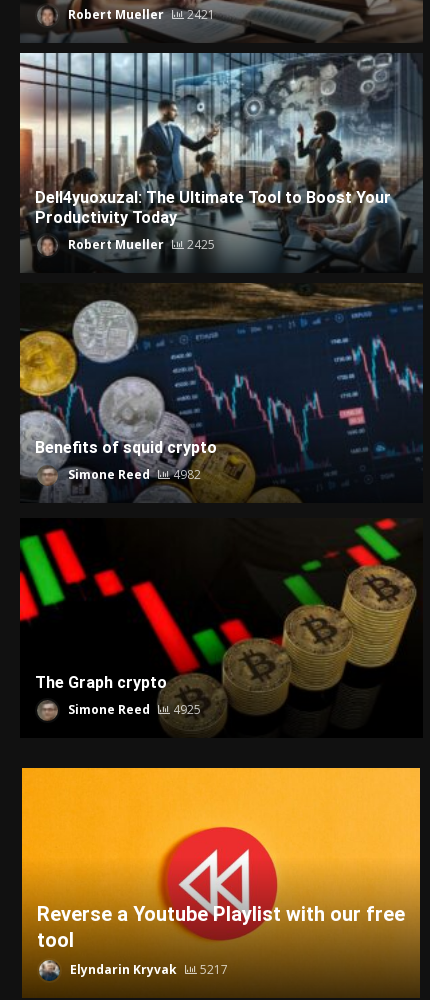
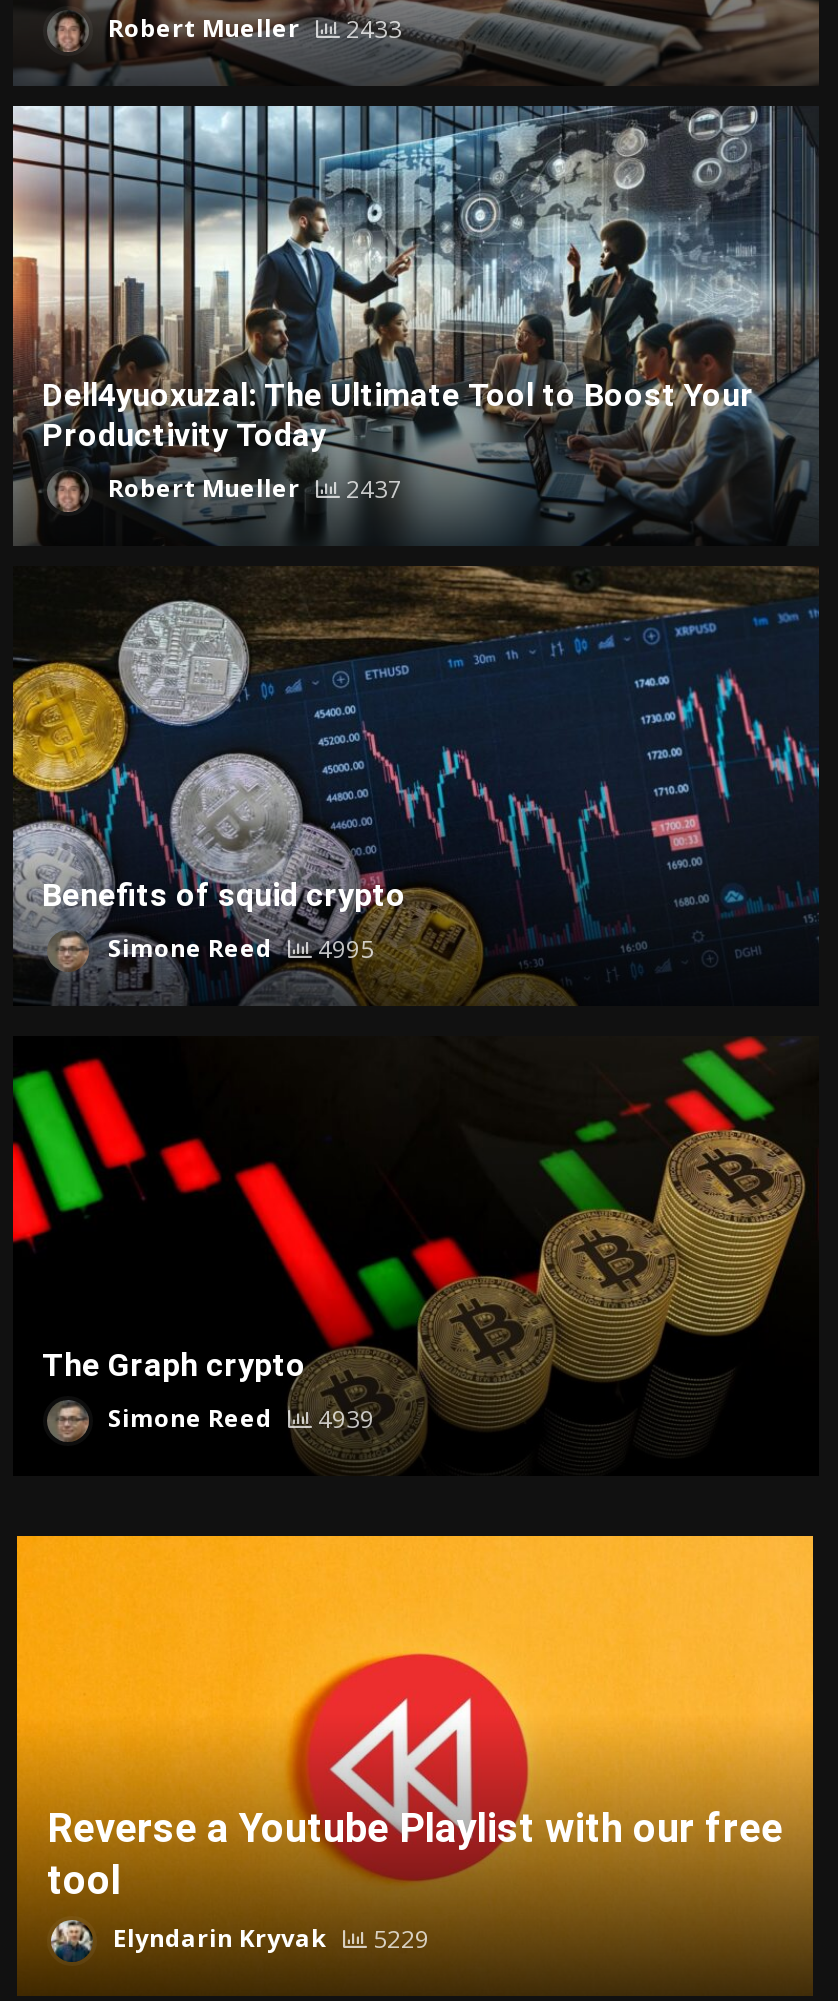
- Robert Mueller 2421
+ Robert Mueller 2433

- Robert Mueller 2425
+ Robert Mueller 2437

- Simone Reed 4982
+ Simone Reed 4995

- Simone Reed 4925
+ Simone Reed 4939

- Elyndarin Kryvak 5217
+ Elyndarin Kryvak 5229
